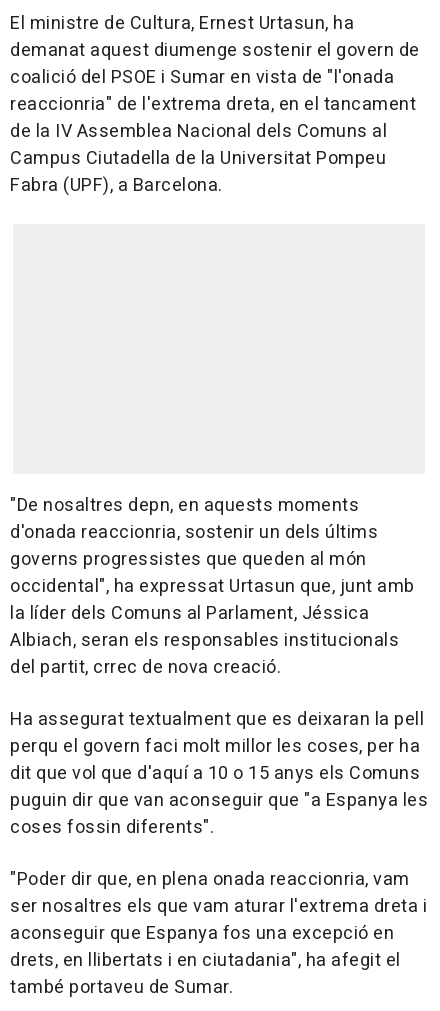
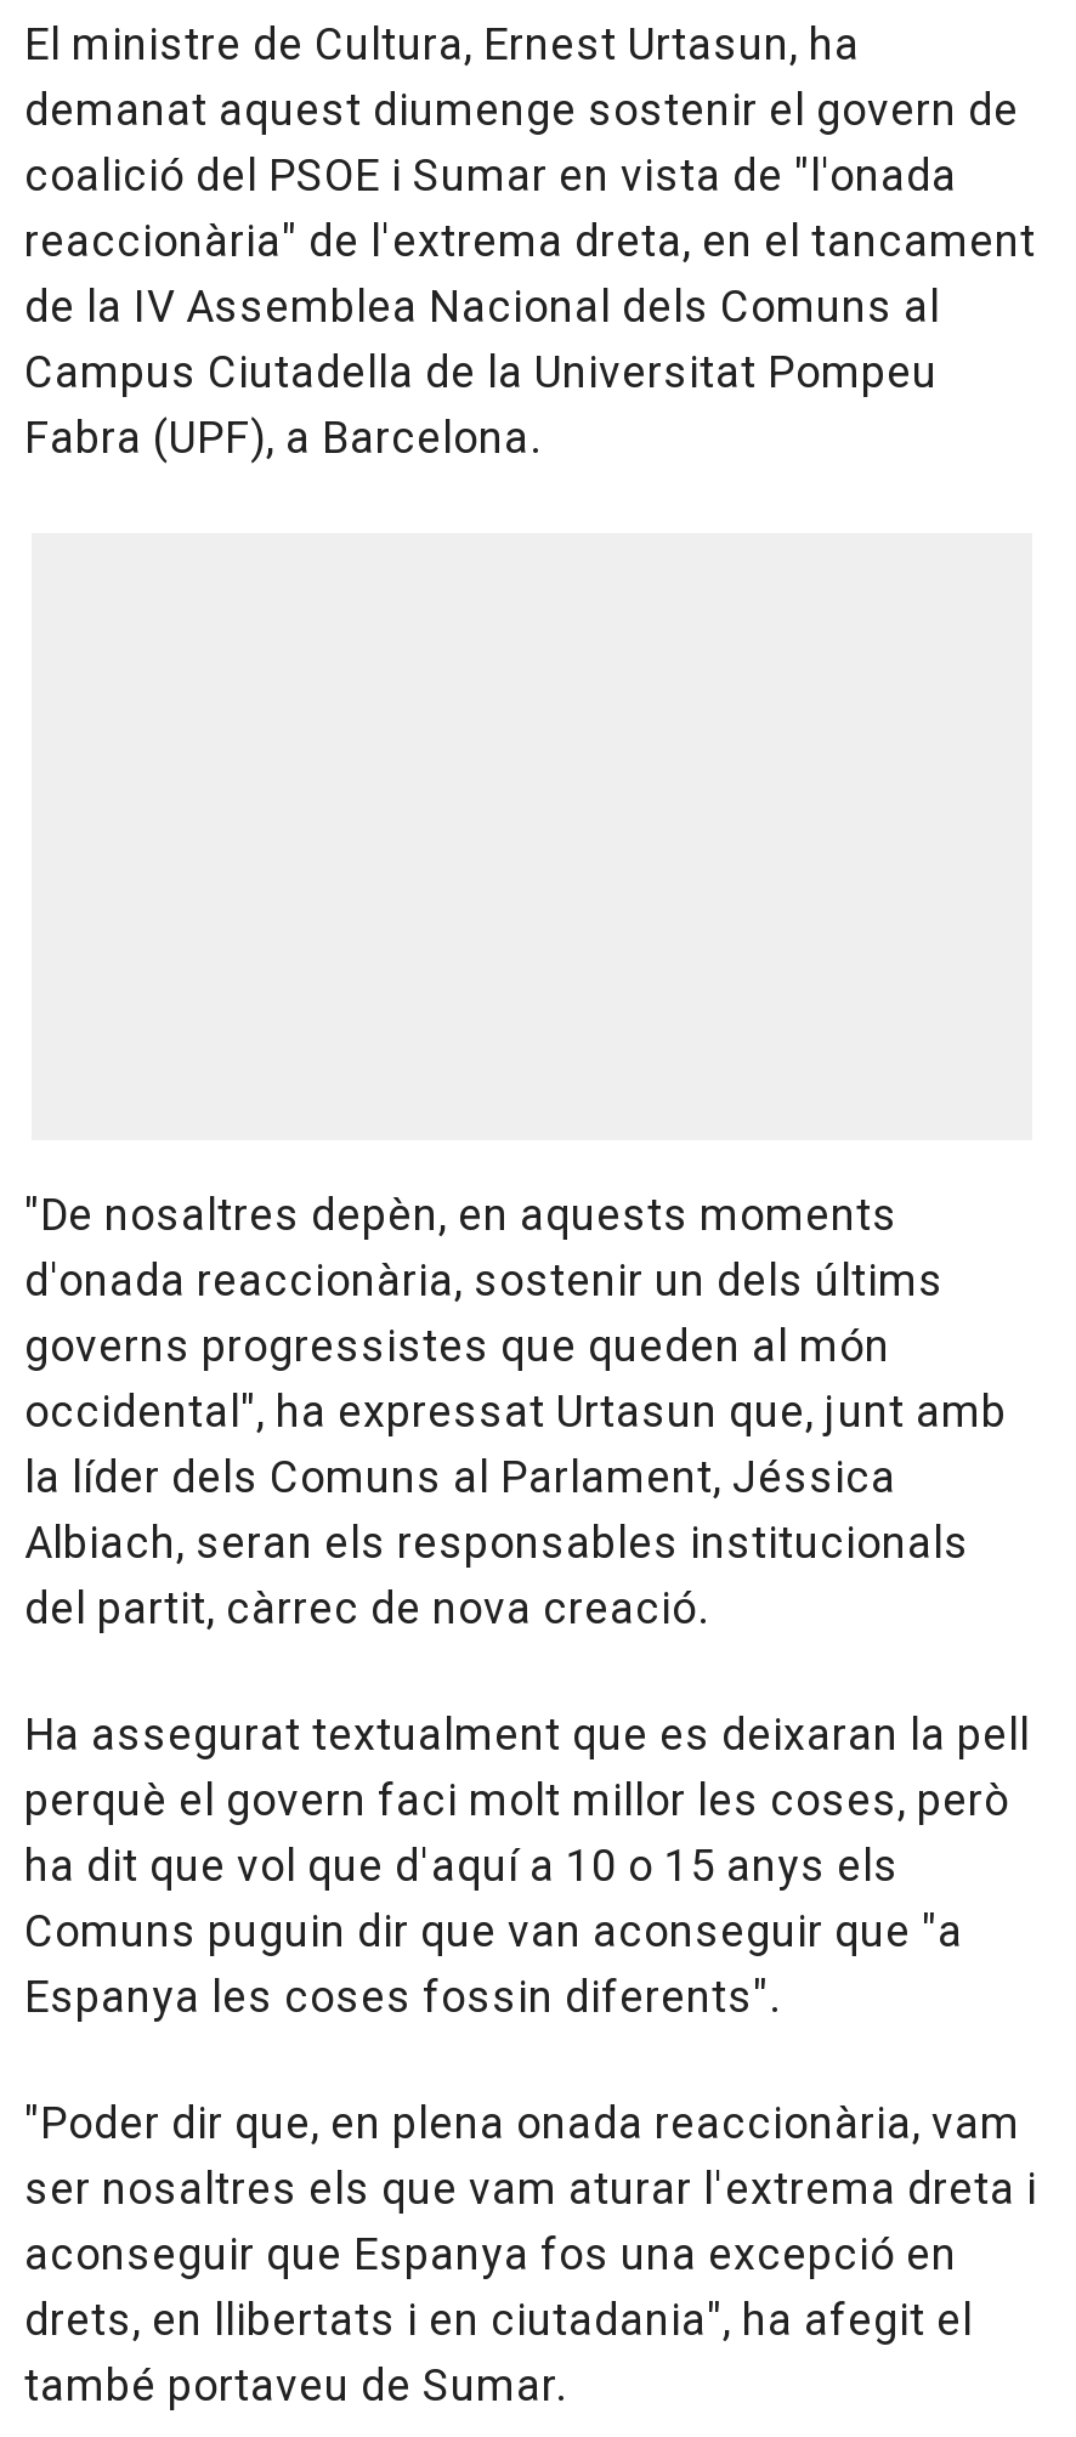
- reaccionria" de l'extrema dreta, en el tancament
+ reaccionària" de l'extrema dreta, en el tancament

- "De nosaltres depn, en aquests moments
+ "De nosaltres depèn, en aquests moments

- d'onada reaccionria, sostenir un dels últims
+ d'onada reaccionària, sostenir un dels últims

- del partit, crrec de nova creació.
+ del partit, càrrec de nova creació.

- perqu el govern faci molt millor les coses, per ha
- dit que vol que d'aquí a 10 o 15 anys els Comuns
- puguin dir que van aconseguir que "a Espanya les
- coses fossin diferents".
+ perquè el govern faci molt millor les coses, però
+ ha dit que vol que d'aquí a 10 o 15 anys els
+ Comuns puguin dir que van aconseguir que "a
+ Espanya les coses fossin diferents".

- "Poder dir que, en plena onada reaccionria, vam
+ "Poder dir que, en plena onada reaccionària, vam
